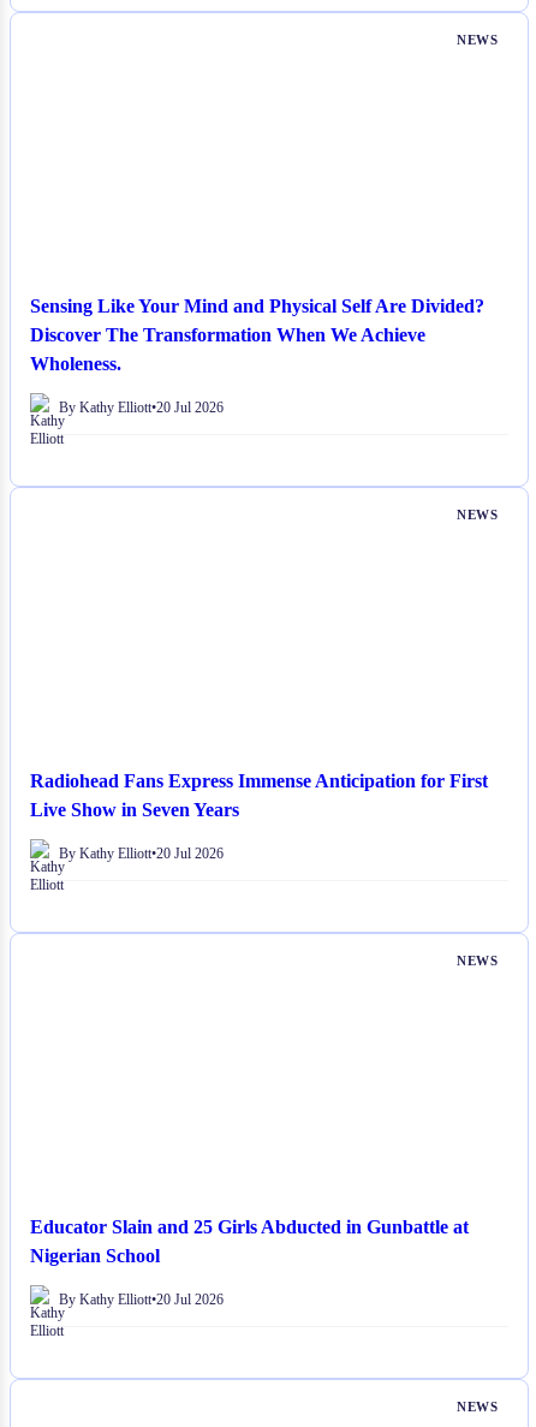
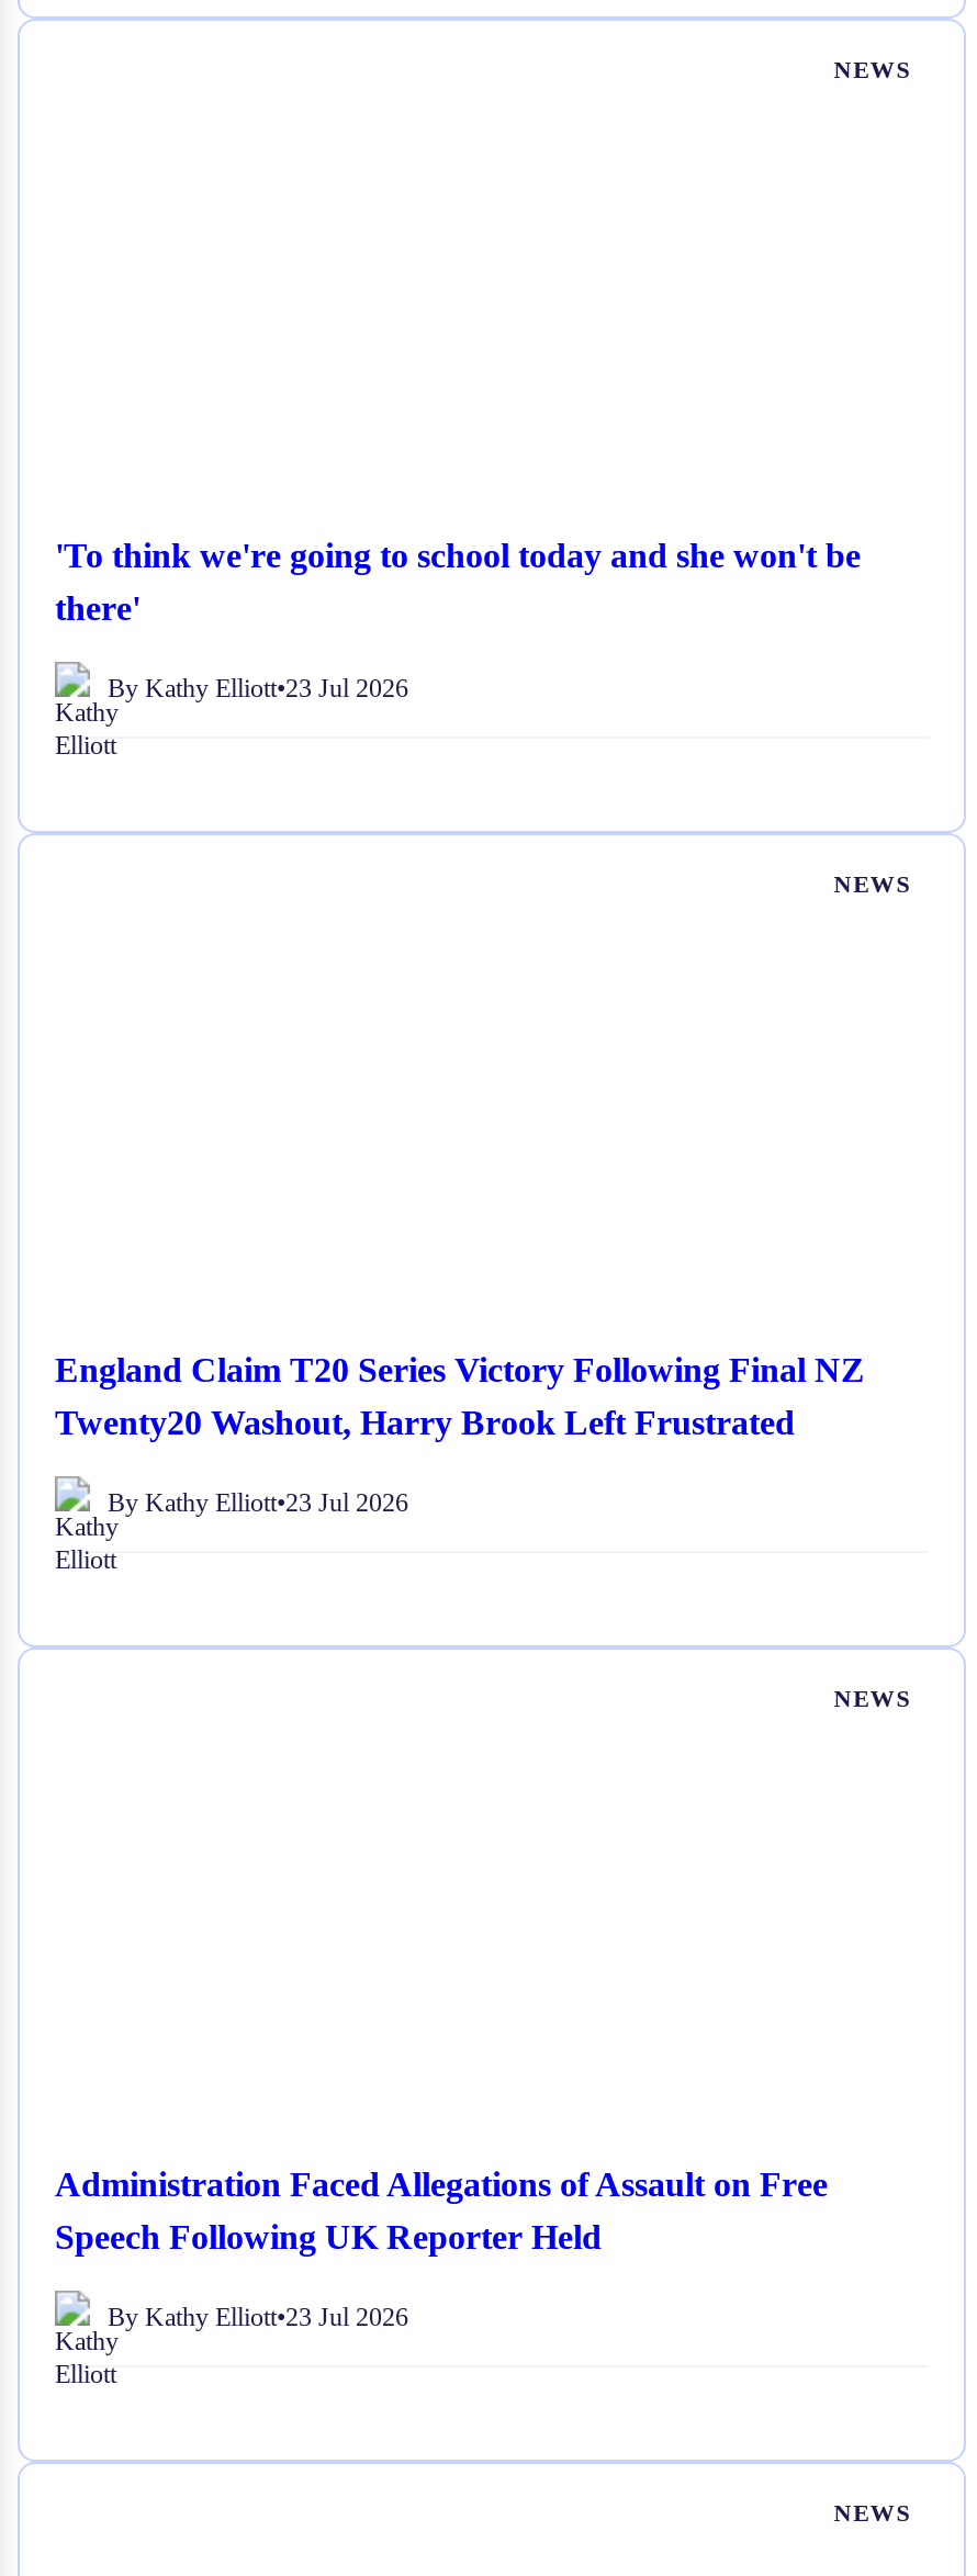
- Sensing Like Your Mind and Physical Self Are Divided?
- Discover The Transformation When We Achieve
- Wholeness.
+ 'To think we're going to school today and she won't be
+ there'

- By Kathy Elliott•20 Jul 2026
+ By Kathy Elliott•23 Jul 2026

- Radiohead Fans Express Immense Anticipation for First
- Live Show in Seven Years
+ England Claim T20 Series Victory Following Final NZ
+ Twenty20 Washout, Harry Brook Left Frustrated

- By Kathy Elliott•20 Jul 2026
+ By Kathy Elliott•23 Jul 2026

- Educator Slain and 25 Girls Abducted in Gunbattle at
- Nigerian School
+ Administration Faced Allegations of Assault on Free
+ Speech Following UK Reporter Held

- By Kathy Elliott•20 Jul 2026
+ By Kathy Elliott•23 Jul 2026
